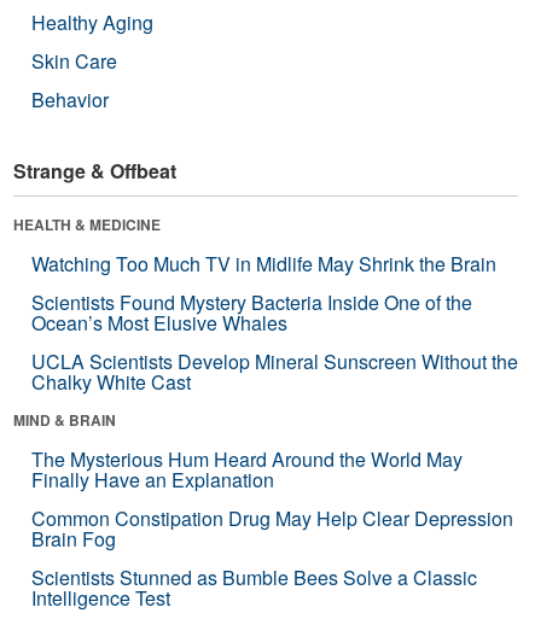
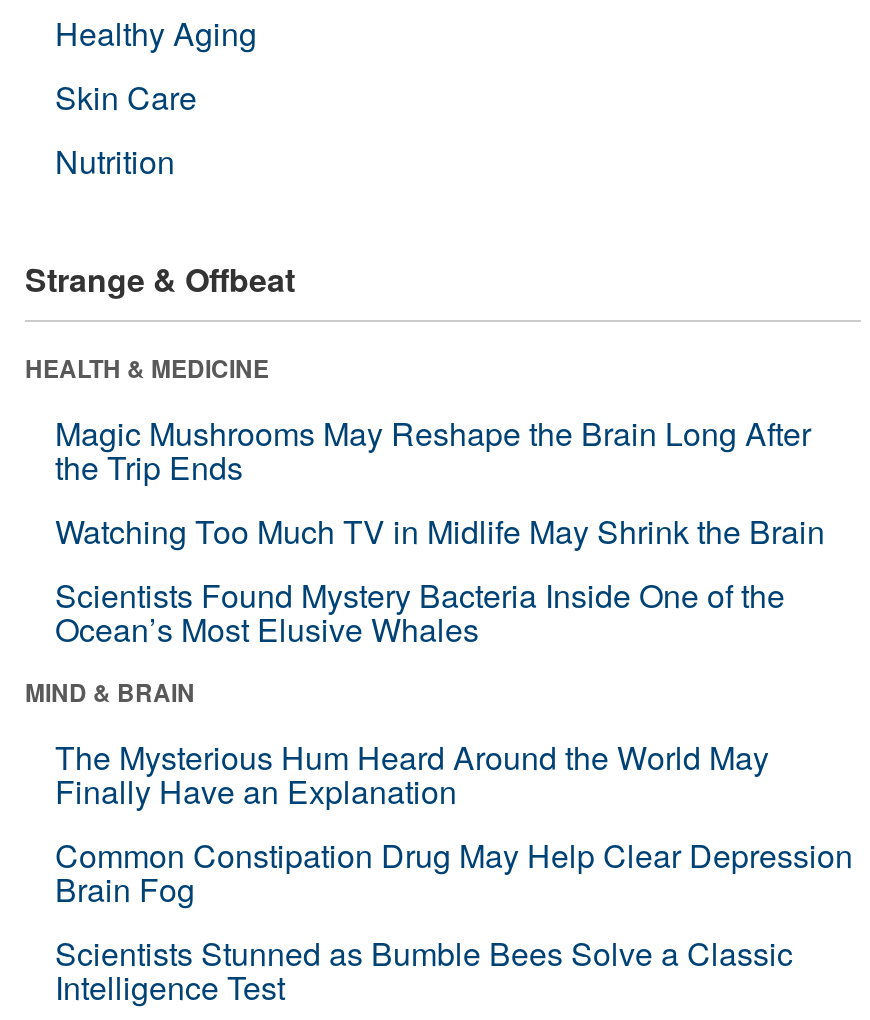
- Behavior
+ Nutrition

+ Magic Mushrooms May Reshape the Brain Long After
+ the Trip Ends

moved down: Watching Too Much TV in Midlife May Shrink the Brain | Scientists Found Mystery Bacteria Inside One of the | Ocean’s Most Elusive Whales

- UCLA Scientists Develop Mineral Sunscreen Without the
- Chalky White Cast
